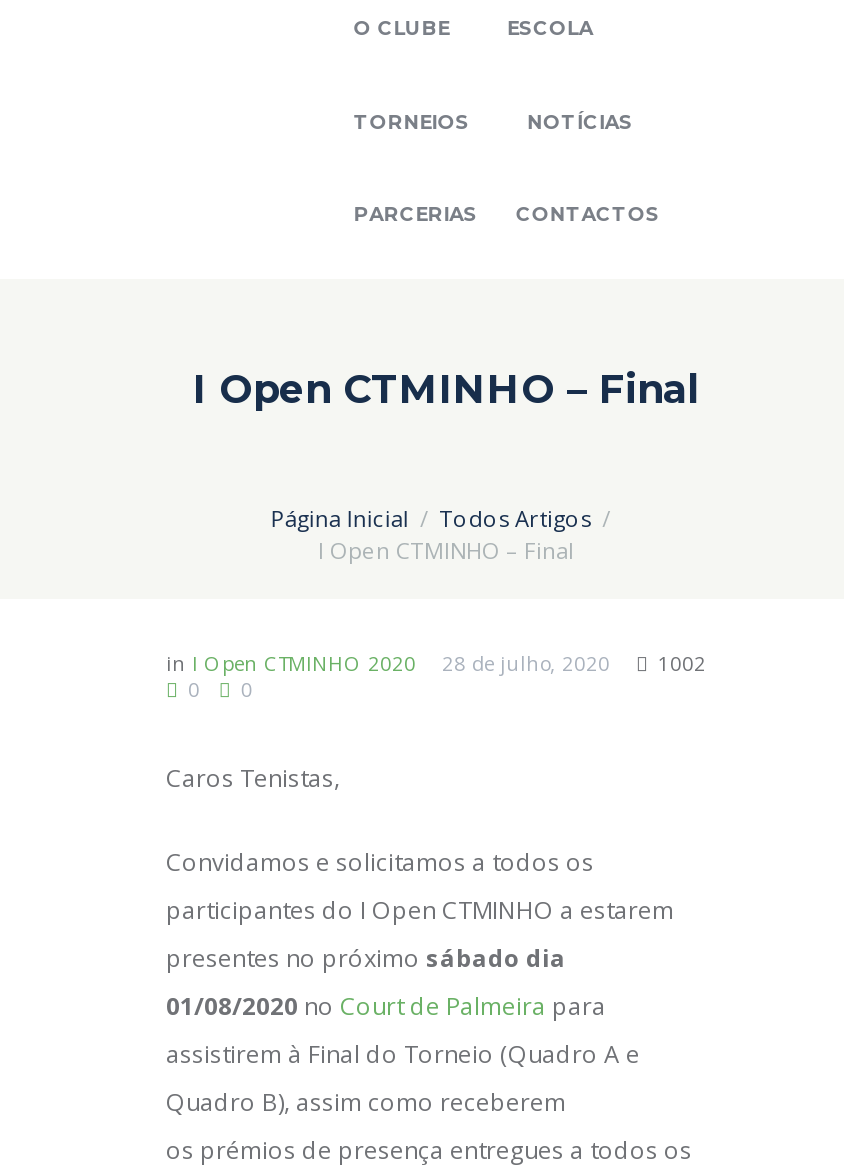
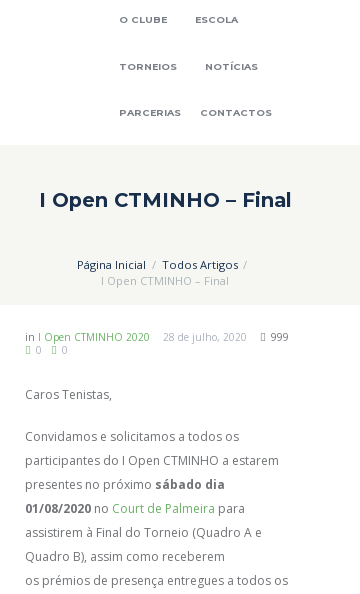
- in I Open CTMINHO 2020 28 de julho, 2020 1002
+ in I Open CTMINHO 2020 28 de julho, 2020 999
